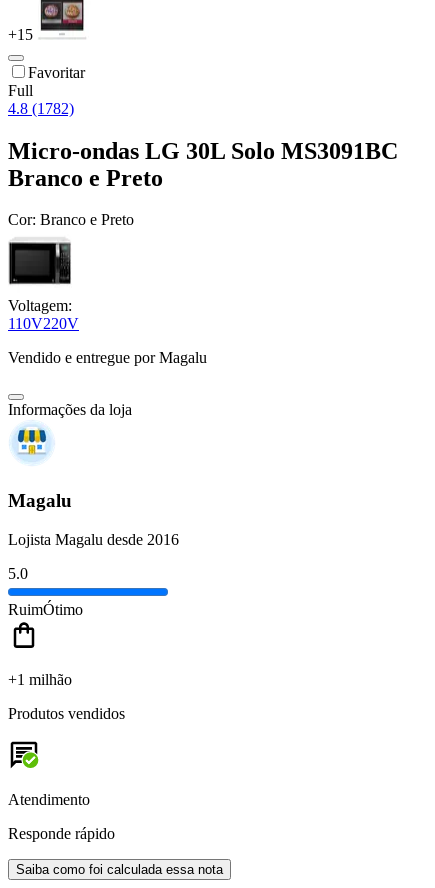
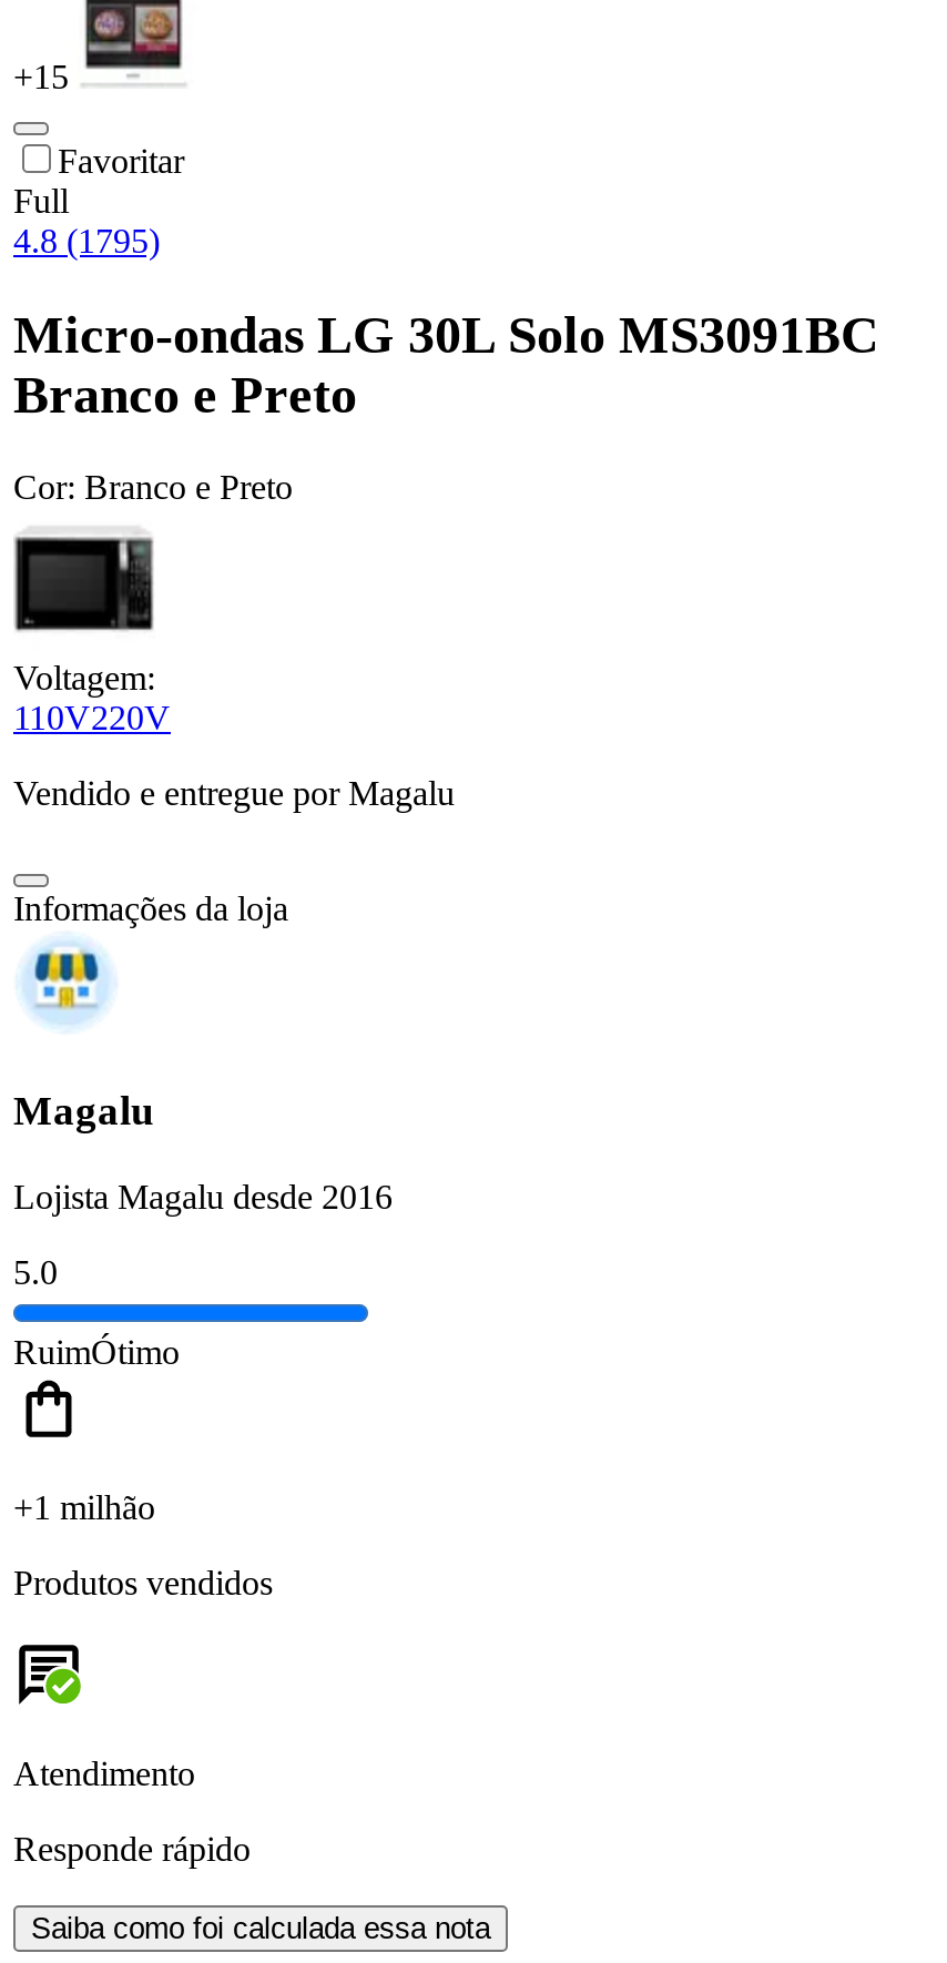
- 4.8 (1782)
+ 4.8 (1795)
